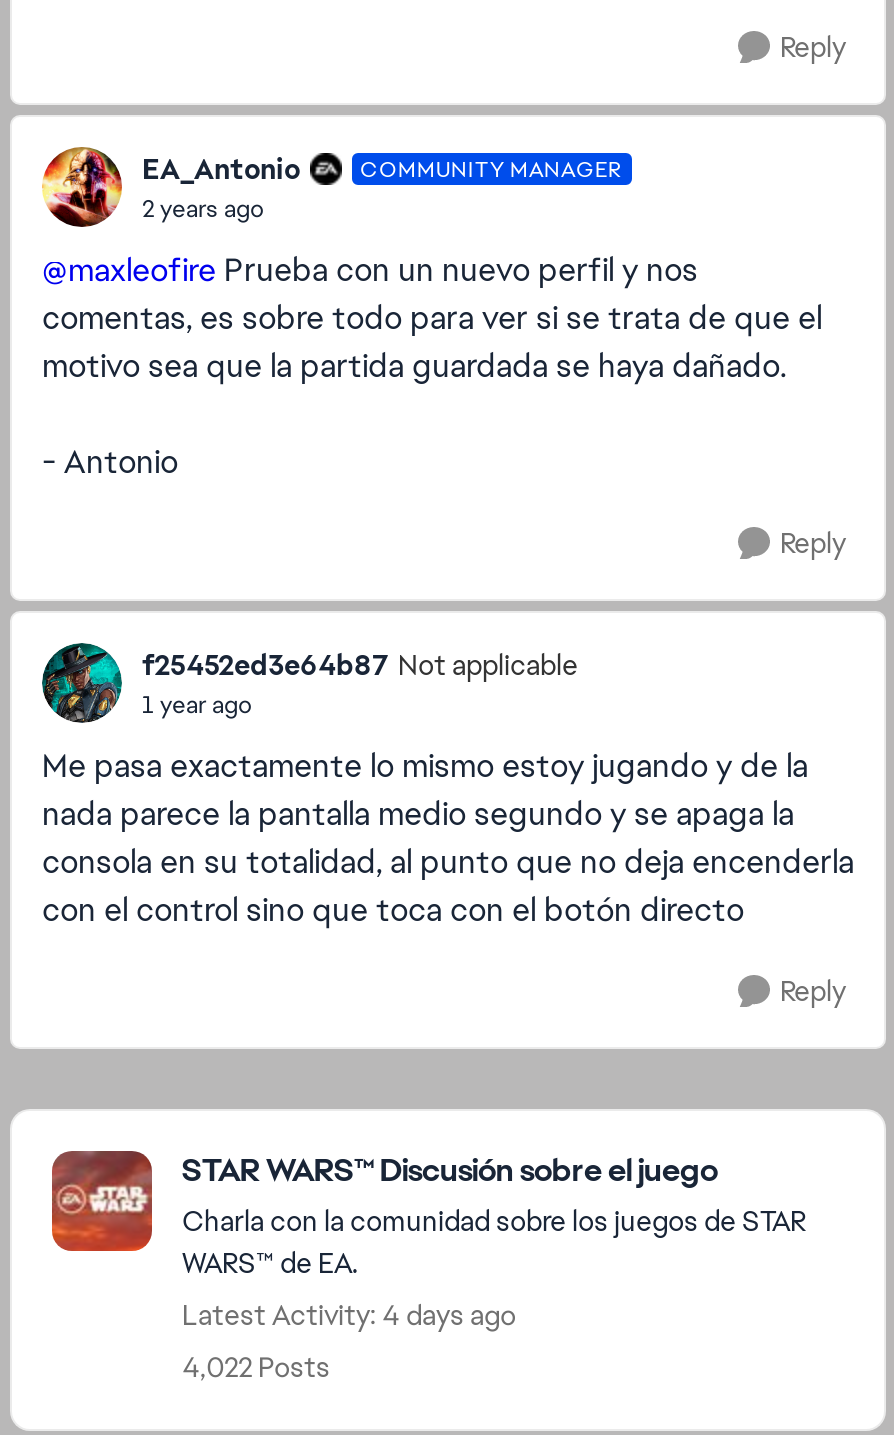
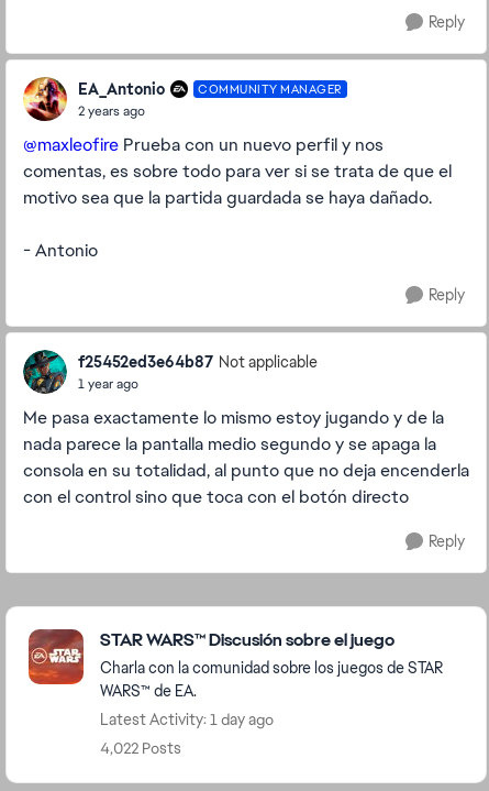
- Latest Activity: 4 days ago
+ Latest Activity: 1 day ago
